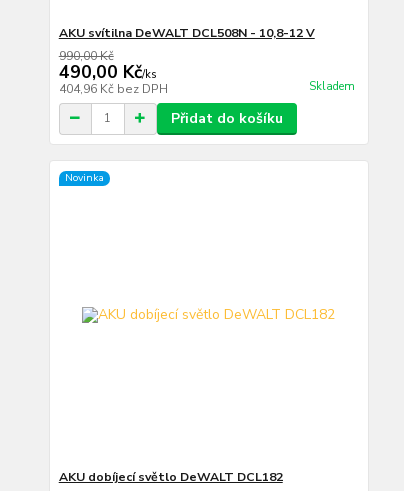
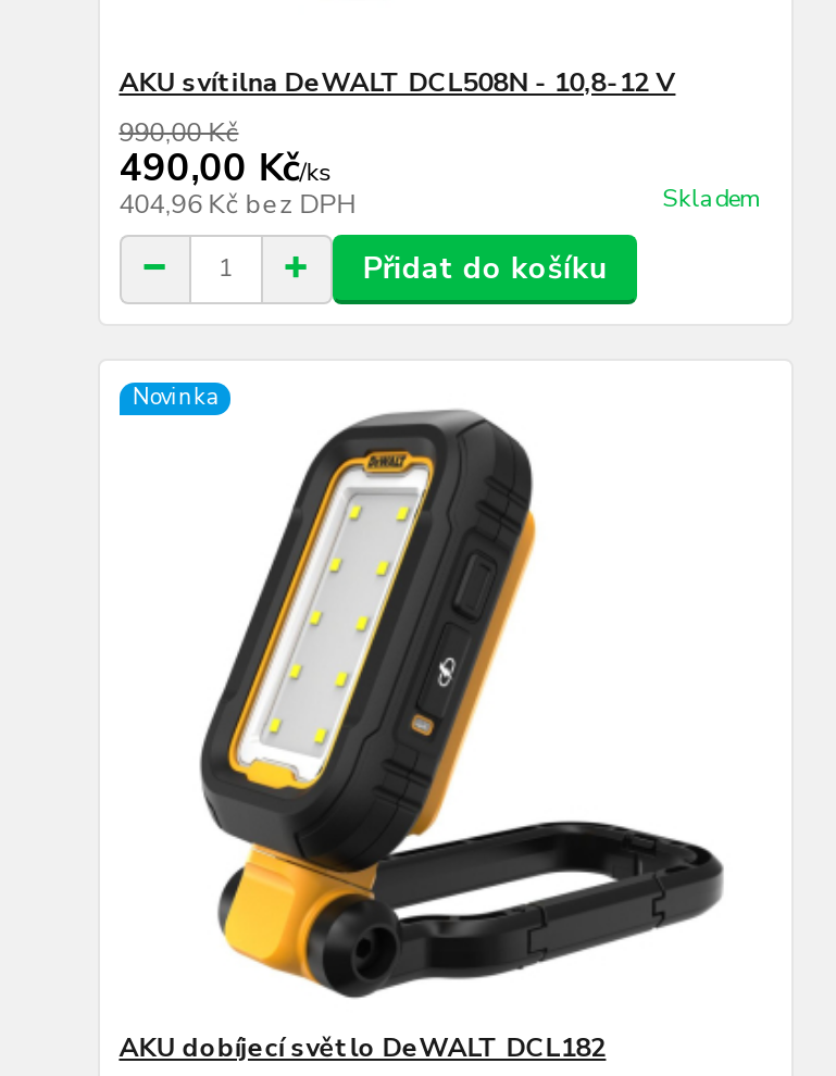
+ [image]
